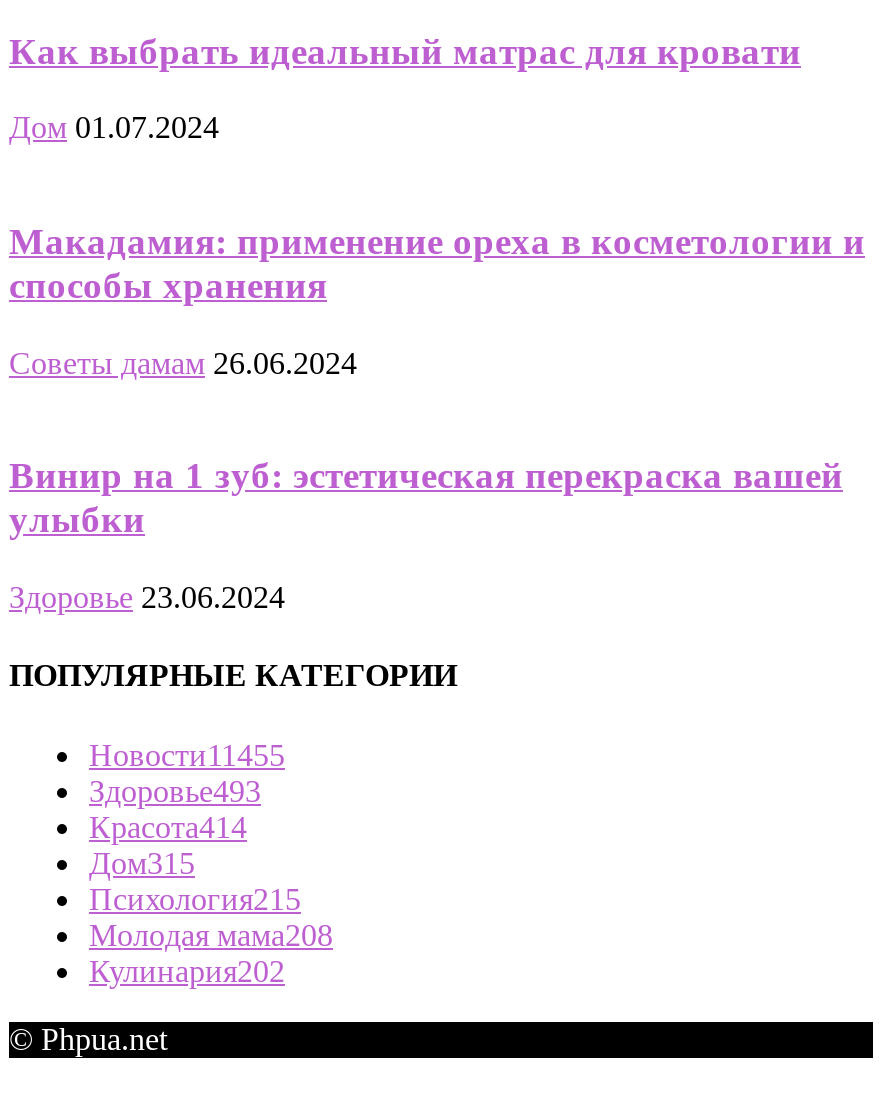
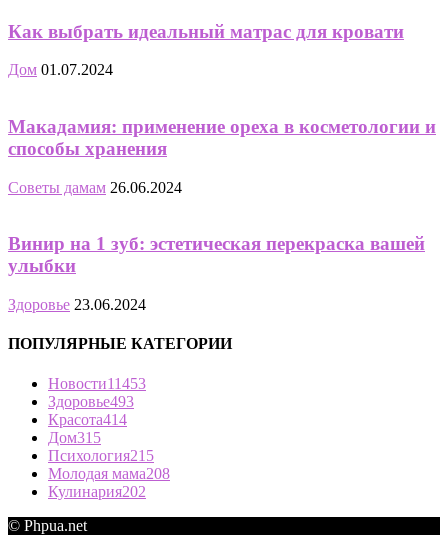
- Новости11455
+ Новости11453
